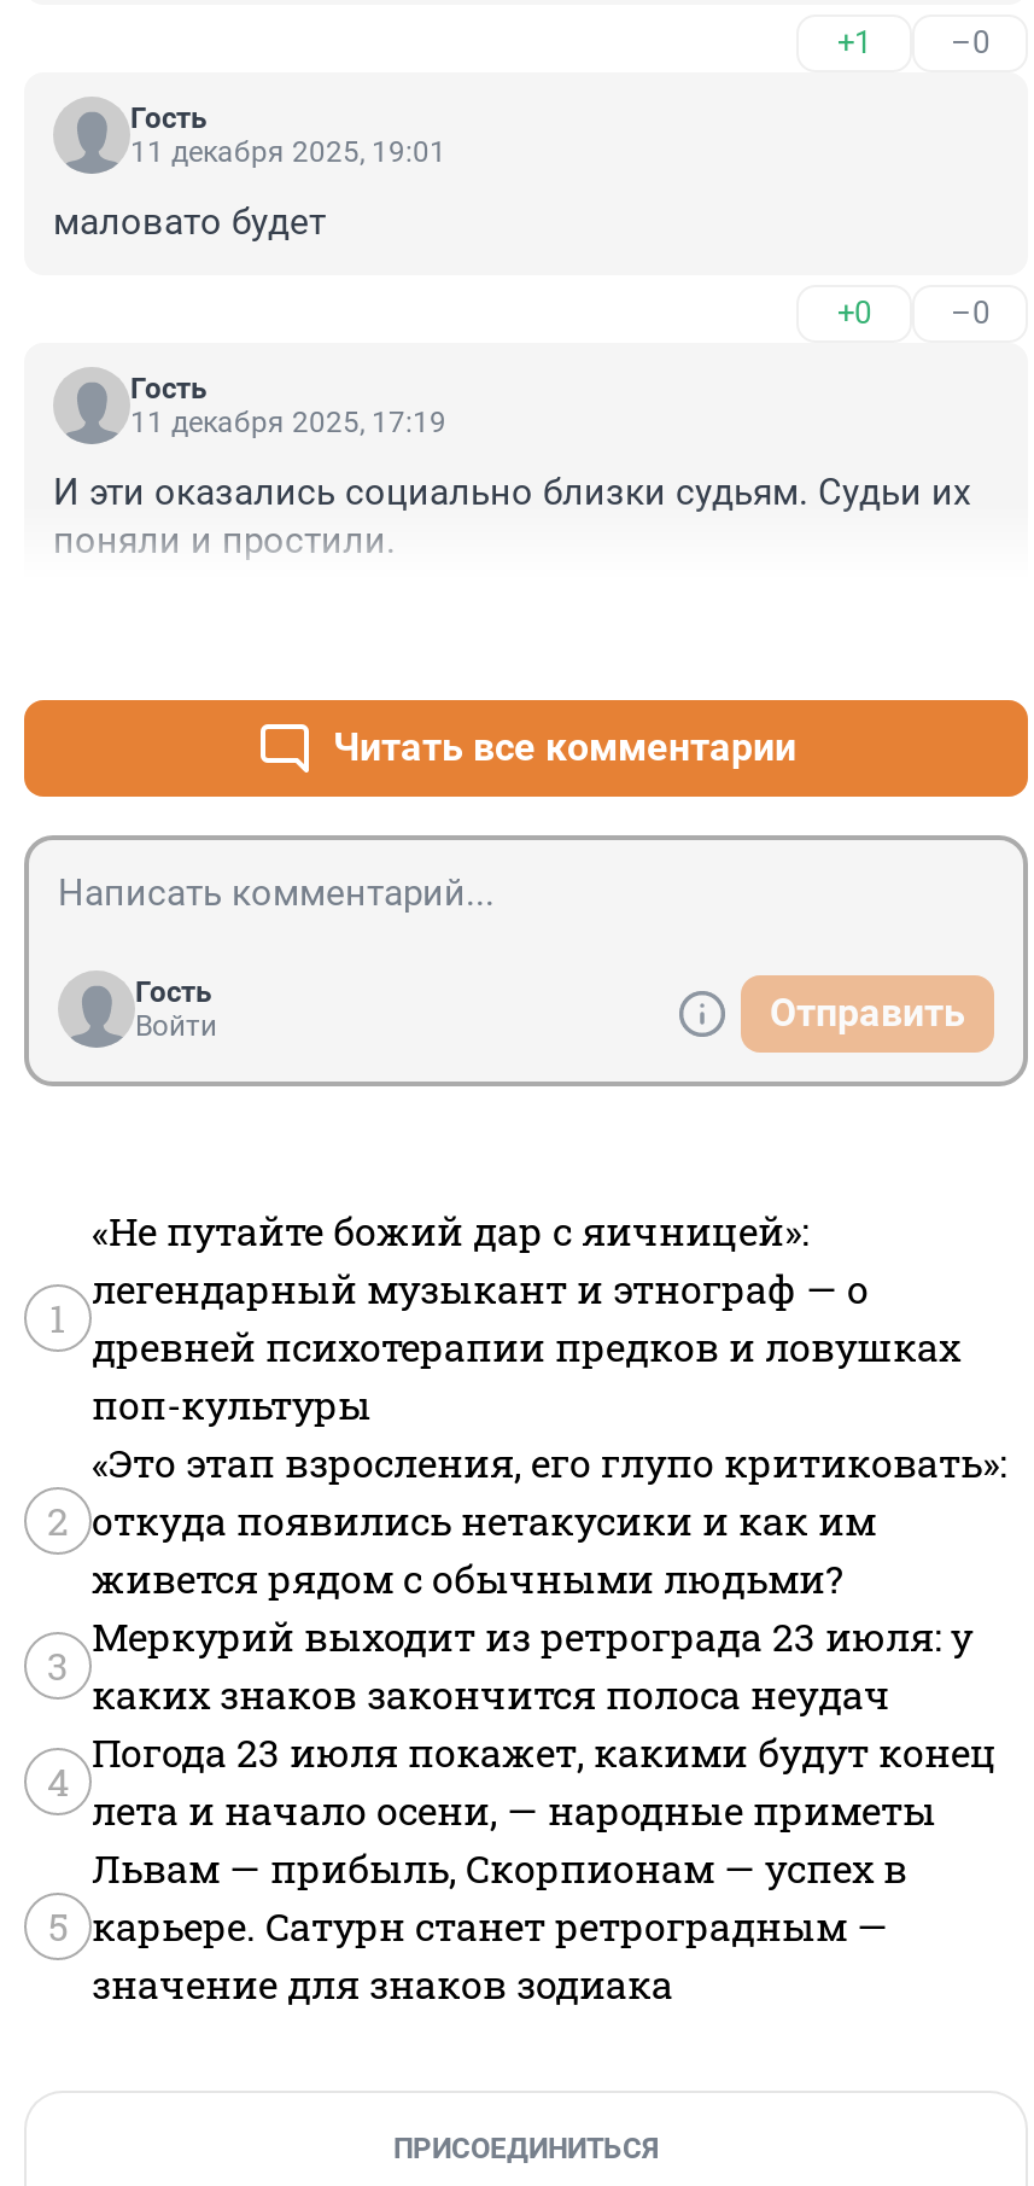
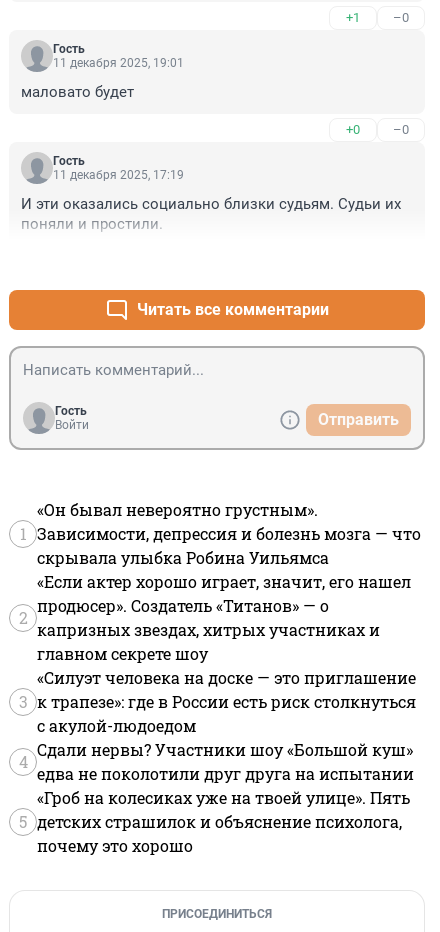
- «Не путайте божий дар с яичницей»:
- легендарный музыкант и этнограф — о
- древней психотерапии предков и ловушках
- поп-культуры
+ «Он бывал невероятно грустным».
+ Зависимости, депрессия и болезнь мозга — что
+ скрывала улыбка Робина Уильямса

- «Это этап взросления, его глупо критиковать»:
- откуда появились нетакусики и как им
- живется рядом с обычными людьми?
+ «Если актер хорошо играет, значит, его нашел
+ продюсер». Создатель «Титанов» — о
+ капризных звездах, хитрых участниках и
+ главном секрете шоу

- Меркурий выходит из ретрограда 23 июля: у
- каких знаков закончится полоса неудач
+ «Силуэт человека на доске — это приглашение
+ к трапезе»: где в России есть риск столкнуться
+ с акулой-людоедом

- Погода 23 июля покажет, какими будут конец
- лета и начало осени, — народные приметы
+ Сдали нервы? Участники шоу «Большой куш»
+ едва не поколотили друг друга на испытании

- Львам — прибыль, Скорпионам — успех в
- карьере. Сатурн станет ретроградным —
- значение для знаков зодиака
+ «Гроб на колесиках уже на твоей улице». Пять
+ детских страшилок и объяснение психолога,
+ почему это хорошо
